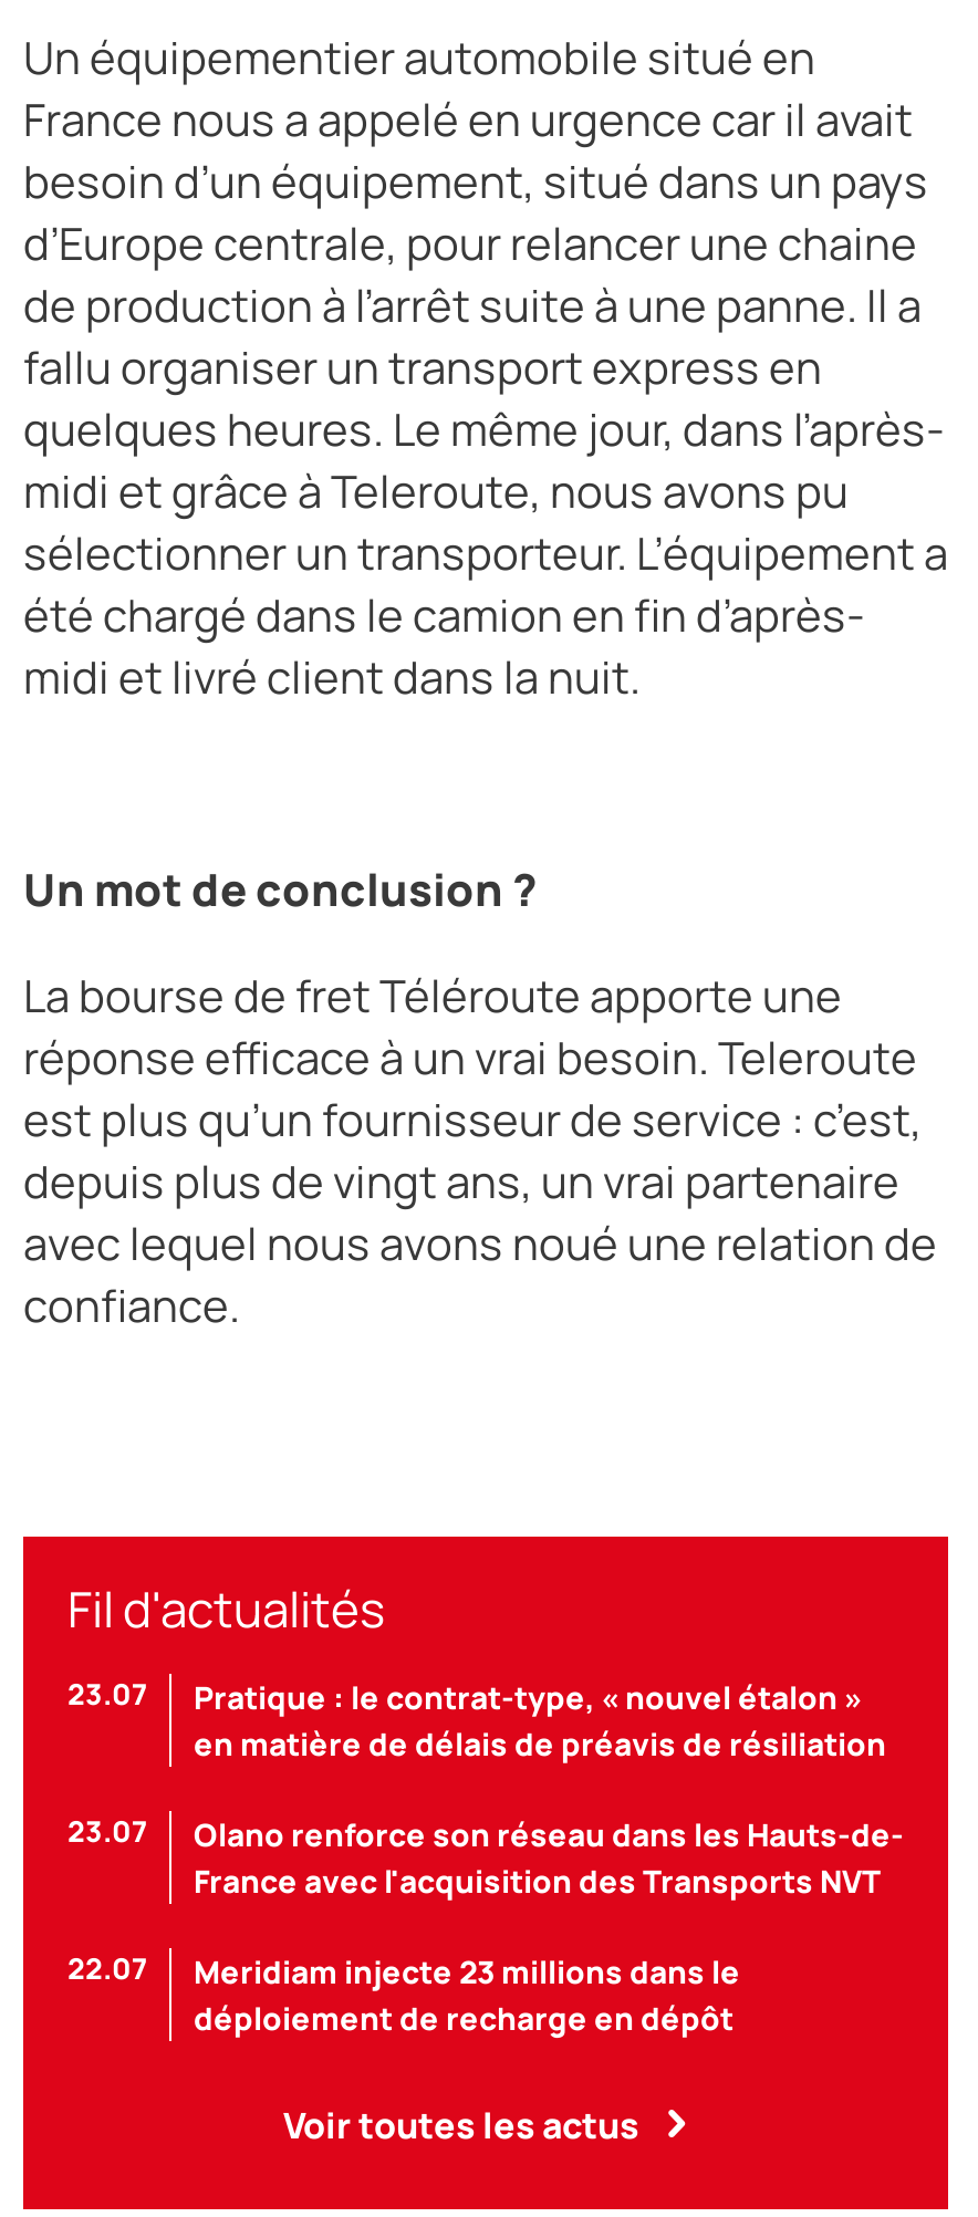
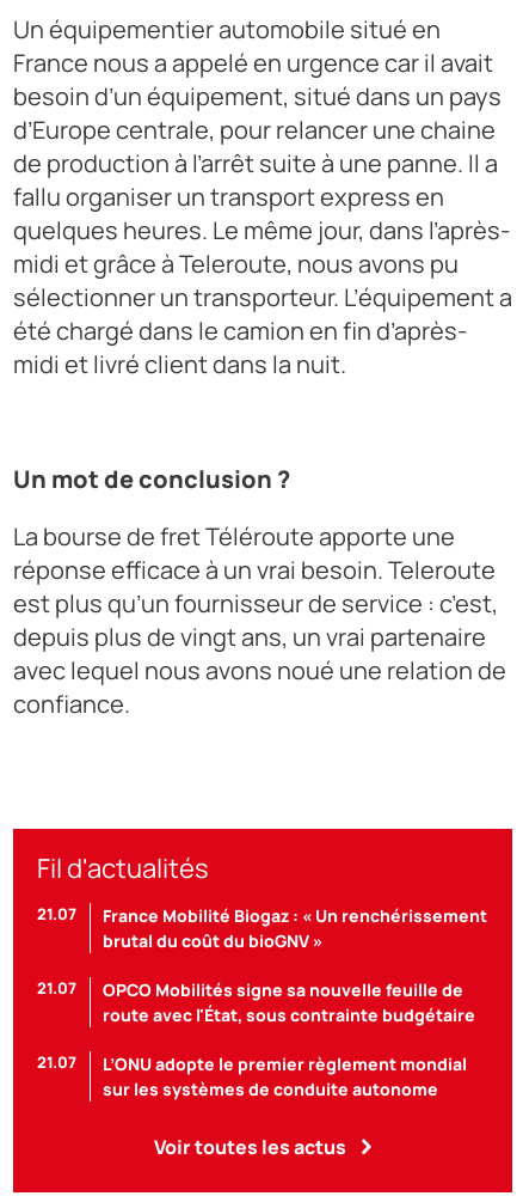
- 23.07
- Pratique : le contrat-type, « nouvel étalon »
- en matière de délais de préavis de résiliation
+ 21.07
+ France Mobilité Biogaz : « Un renchérissement
+ brutal du coût du bioGNV »

- 23.07
- Olano renforce son réseau dans les Hauts-de-
- France avec l'acquisition des Transports NVT
+ 21.07
+ OPCO Mobilités signe sa nouvelle feuille de
+ route avec l'État, sous contrainte budgétaire

- 22.07
- Meridiam injecte 23 millions dans le
- déploiement de recharge en dépôt
+ 21.07
+ L’ONU adopte le premier règlement mondial
+ sur les systèmes de conduite autonome
